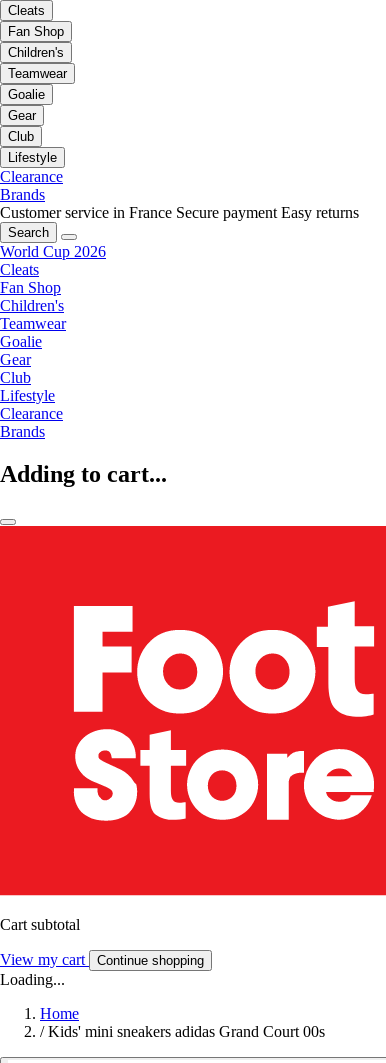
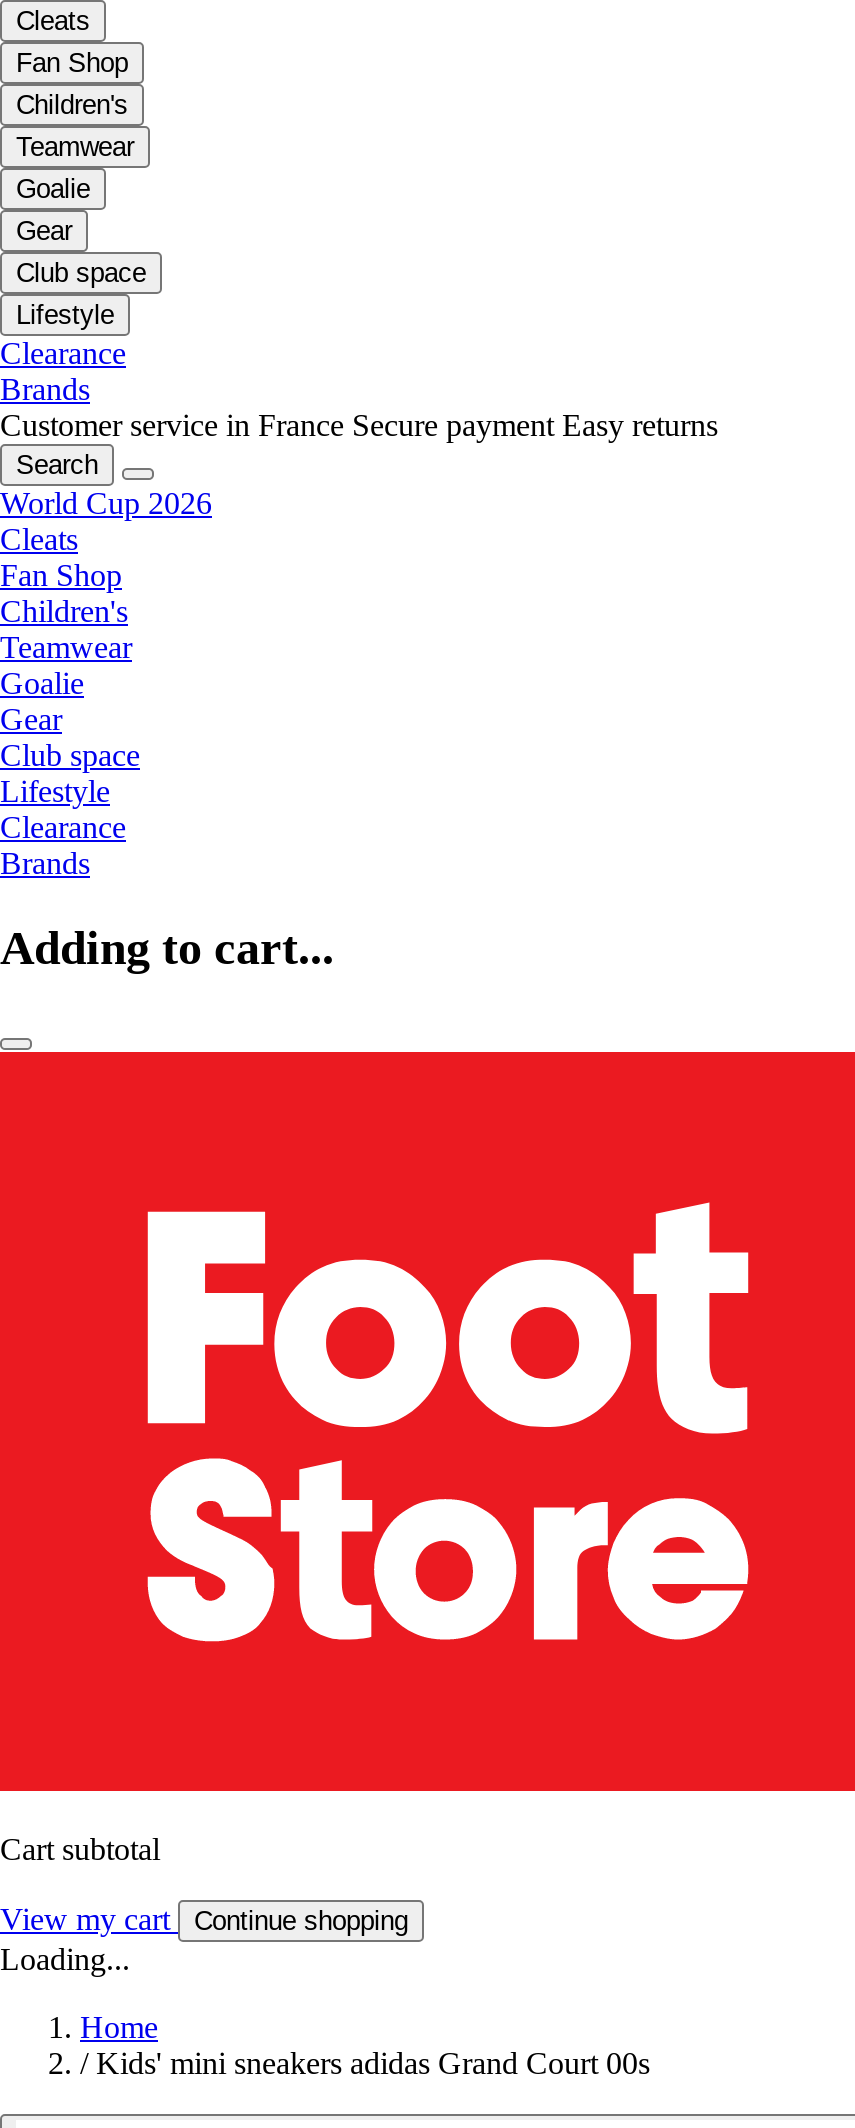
- Club
+ Club space

- Club
+ Club space
